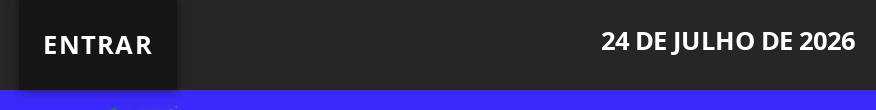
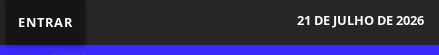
- 24 DE JULHO DE 2026
+ 21 DE JULHO DE 2026
